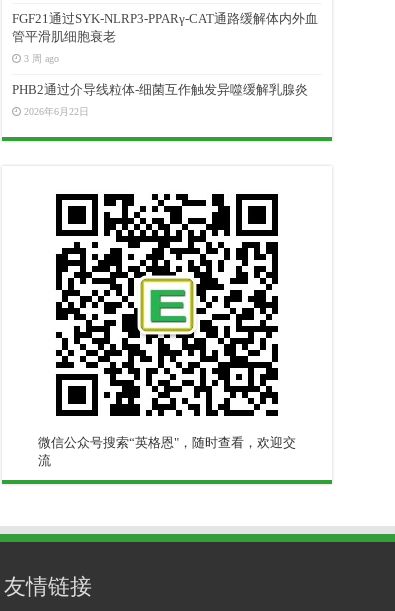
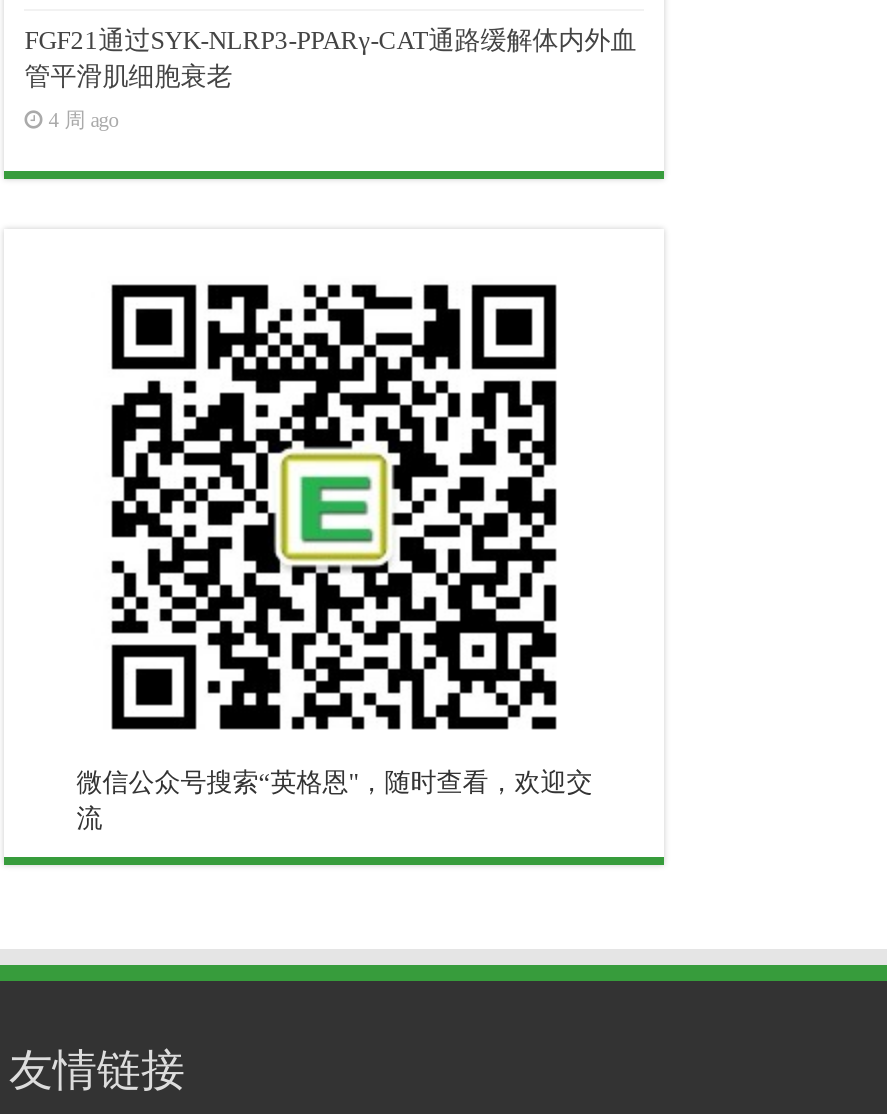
- 3 周 ago
- PHB2通过介导线粒体-细菌互作触发异噬缓解乳腺炎
- 2026年6月22日
+ 4 周 ago
